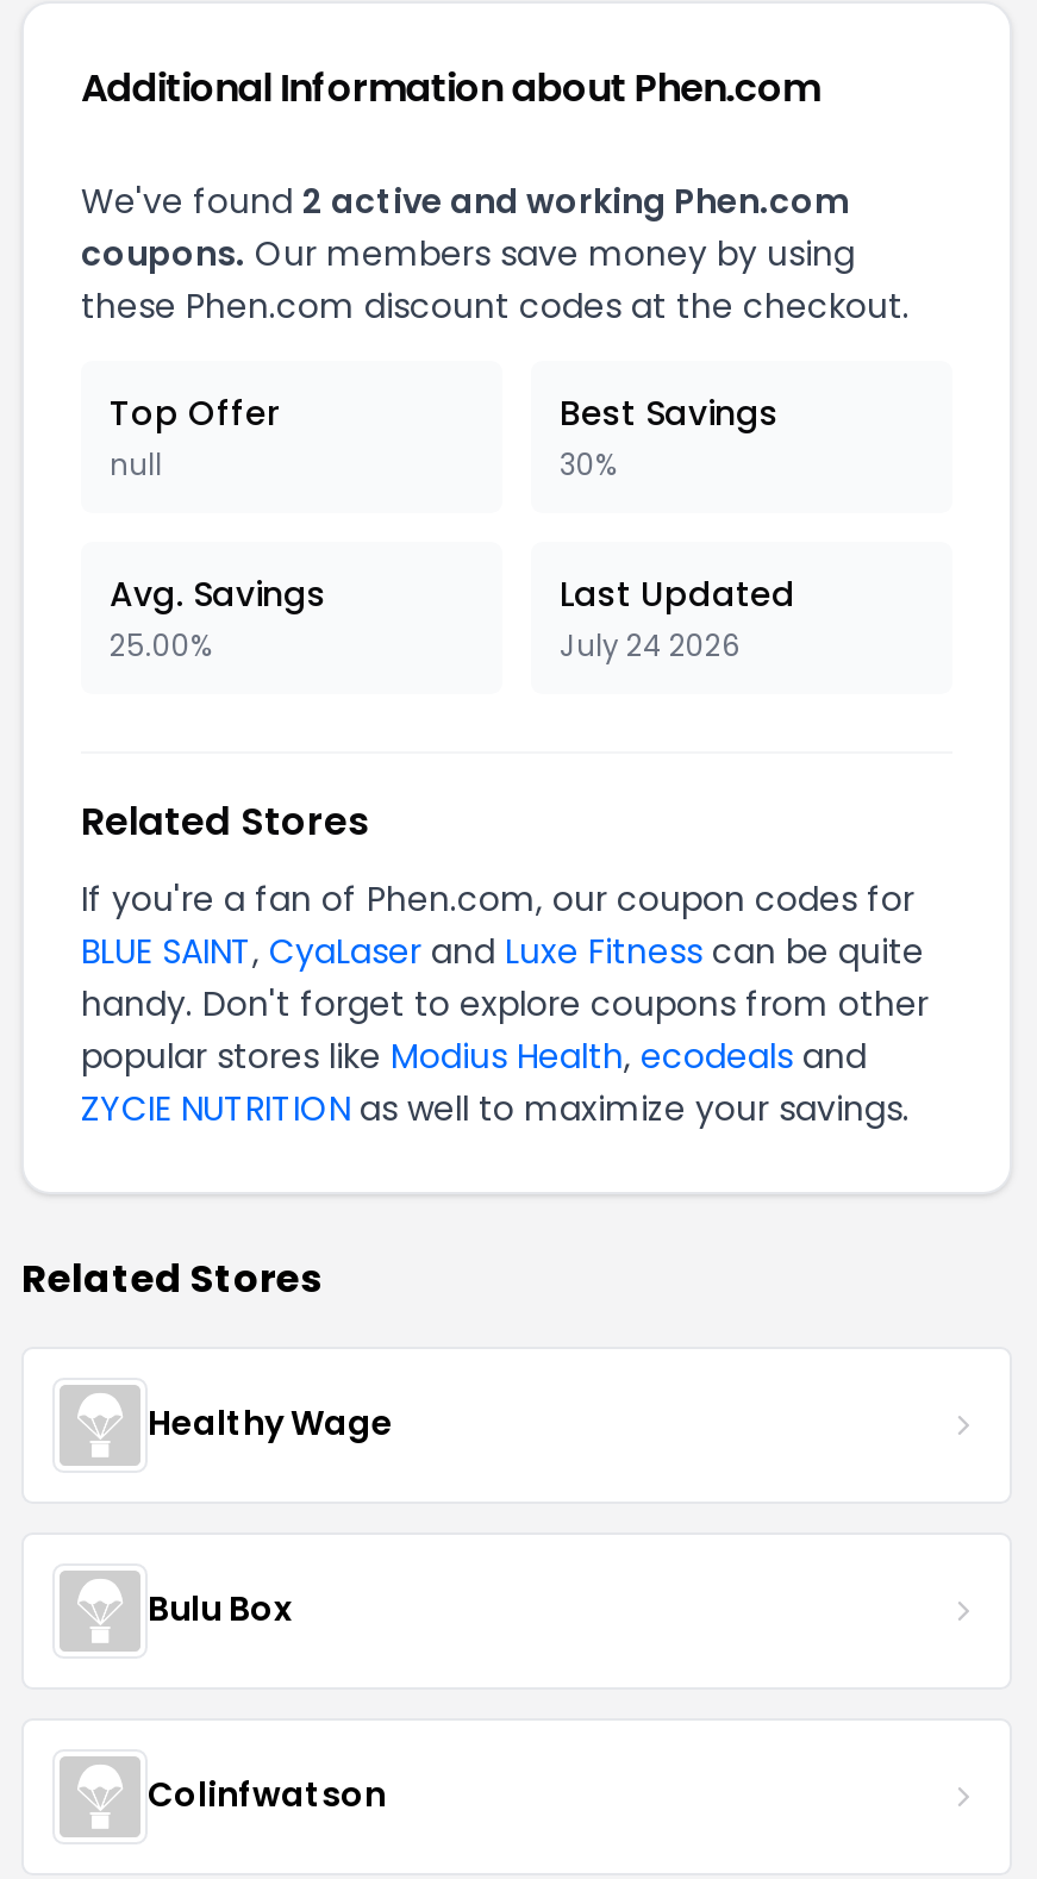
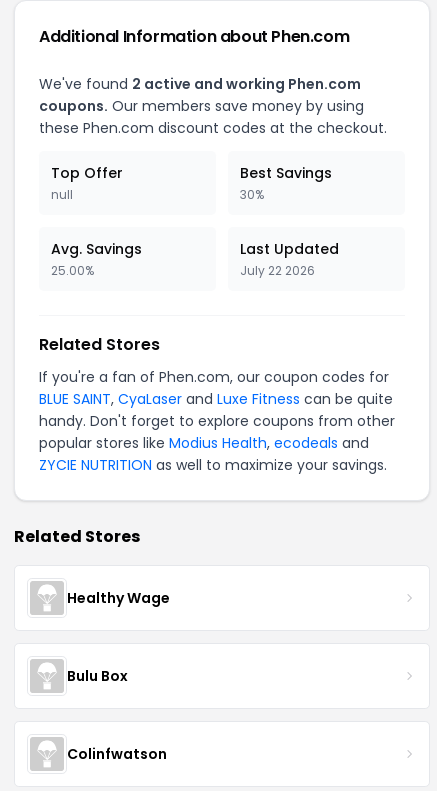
- July 24 2026
+ July 22 2026
